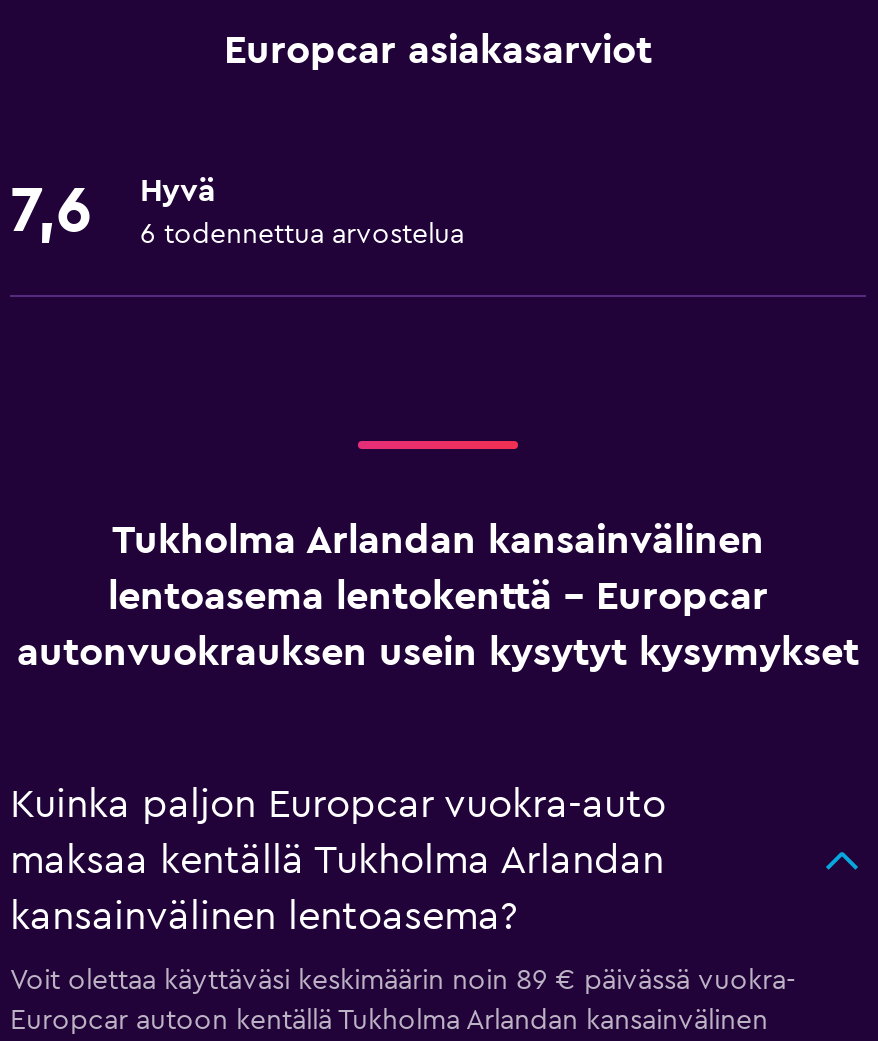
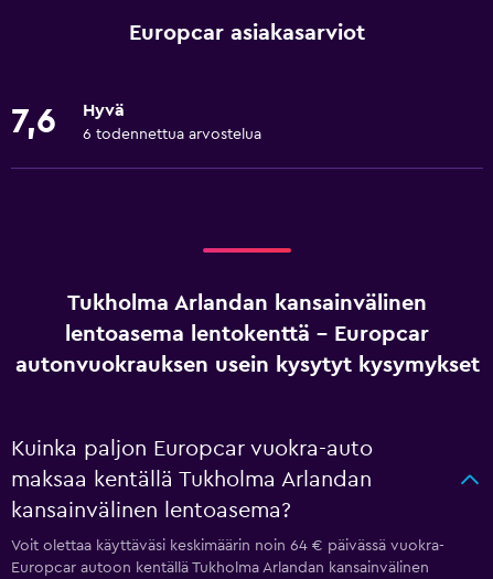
- Voit olettaa käyttäväsi keskimäärin noin 89 € päivässä vuokra-
+ Voit olettaa käyttäväsi keskimäärin noin 64 € päivässä vuokra-
